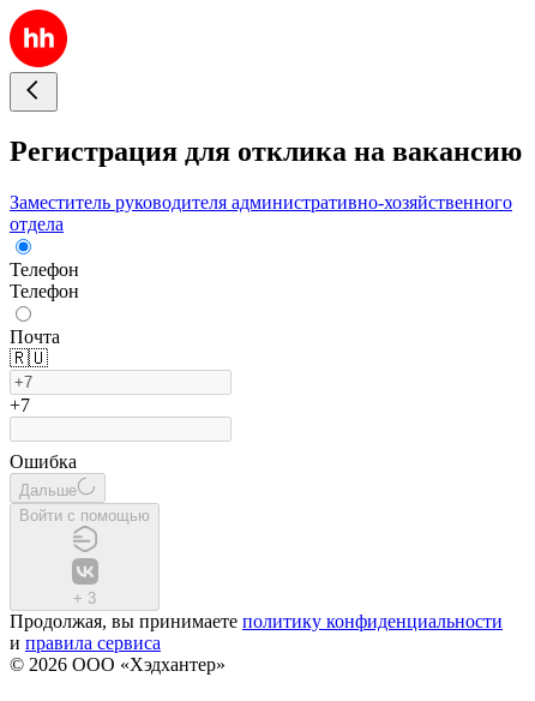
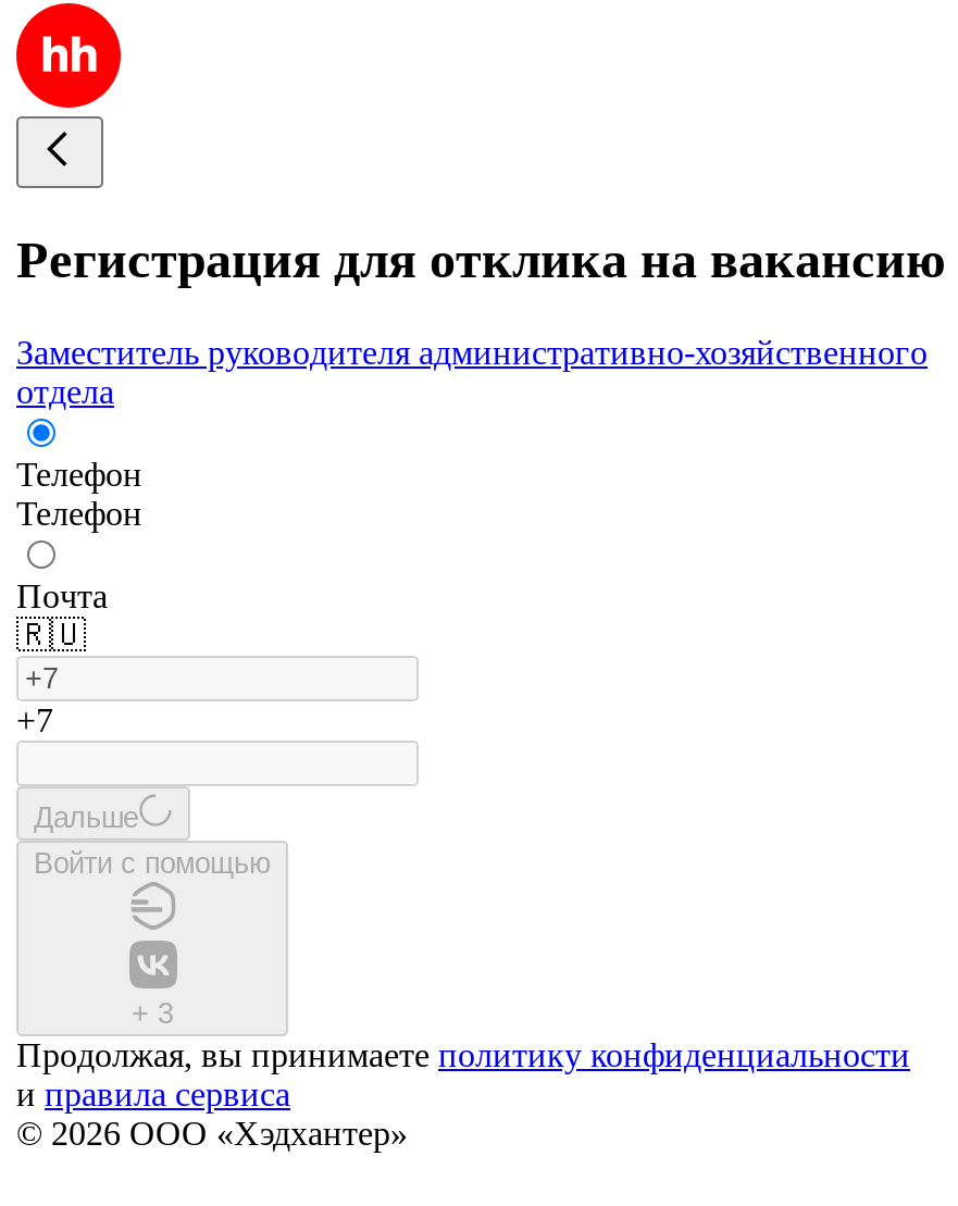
- Ошибка
